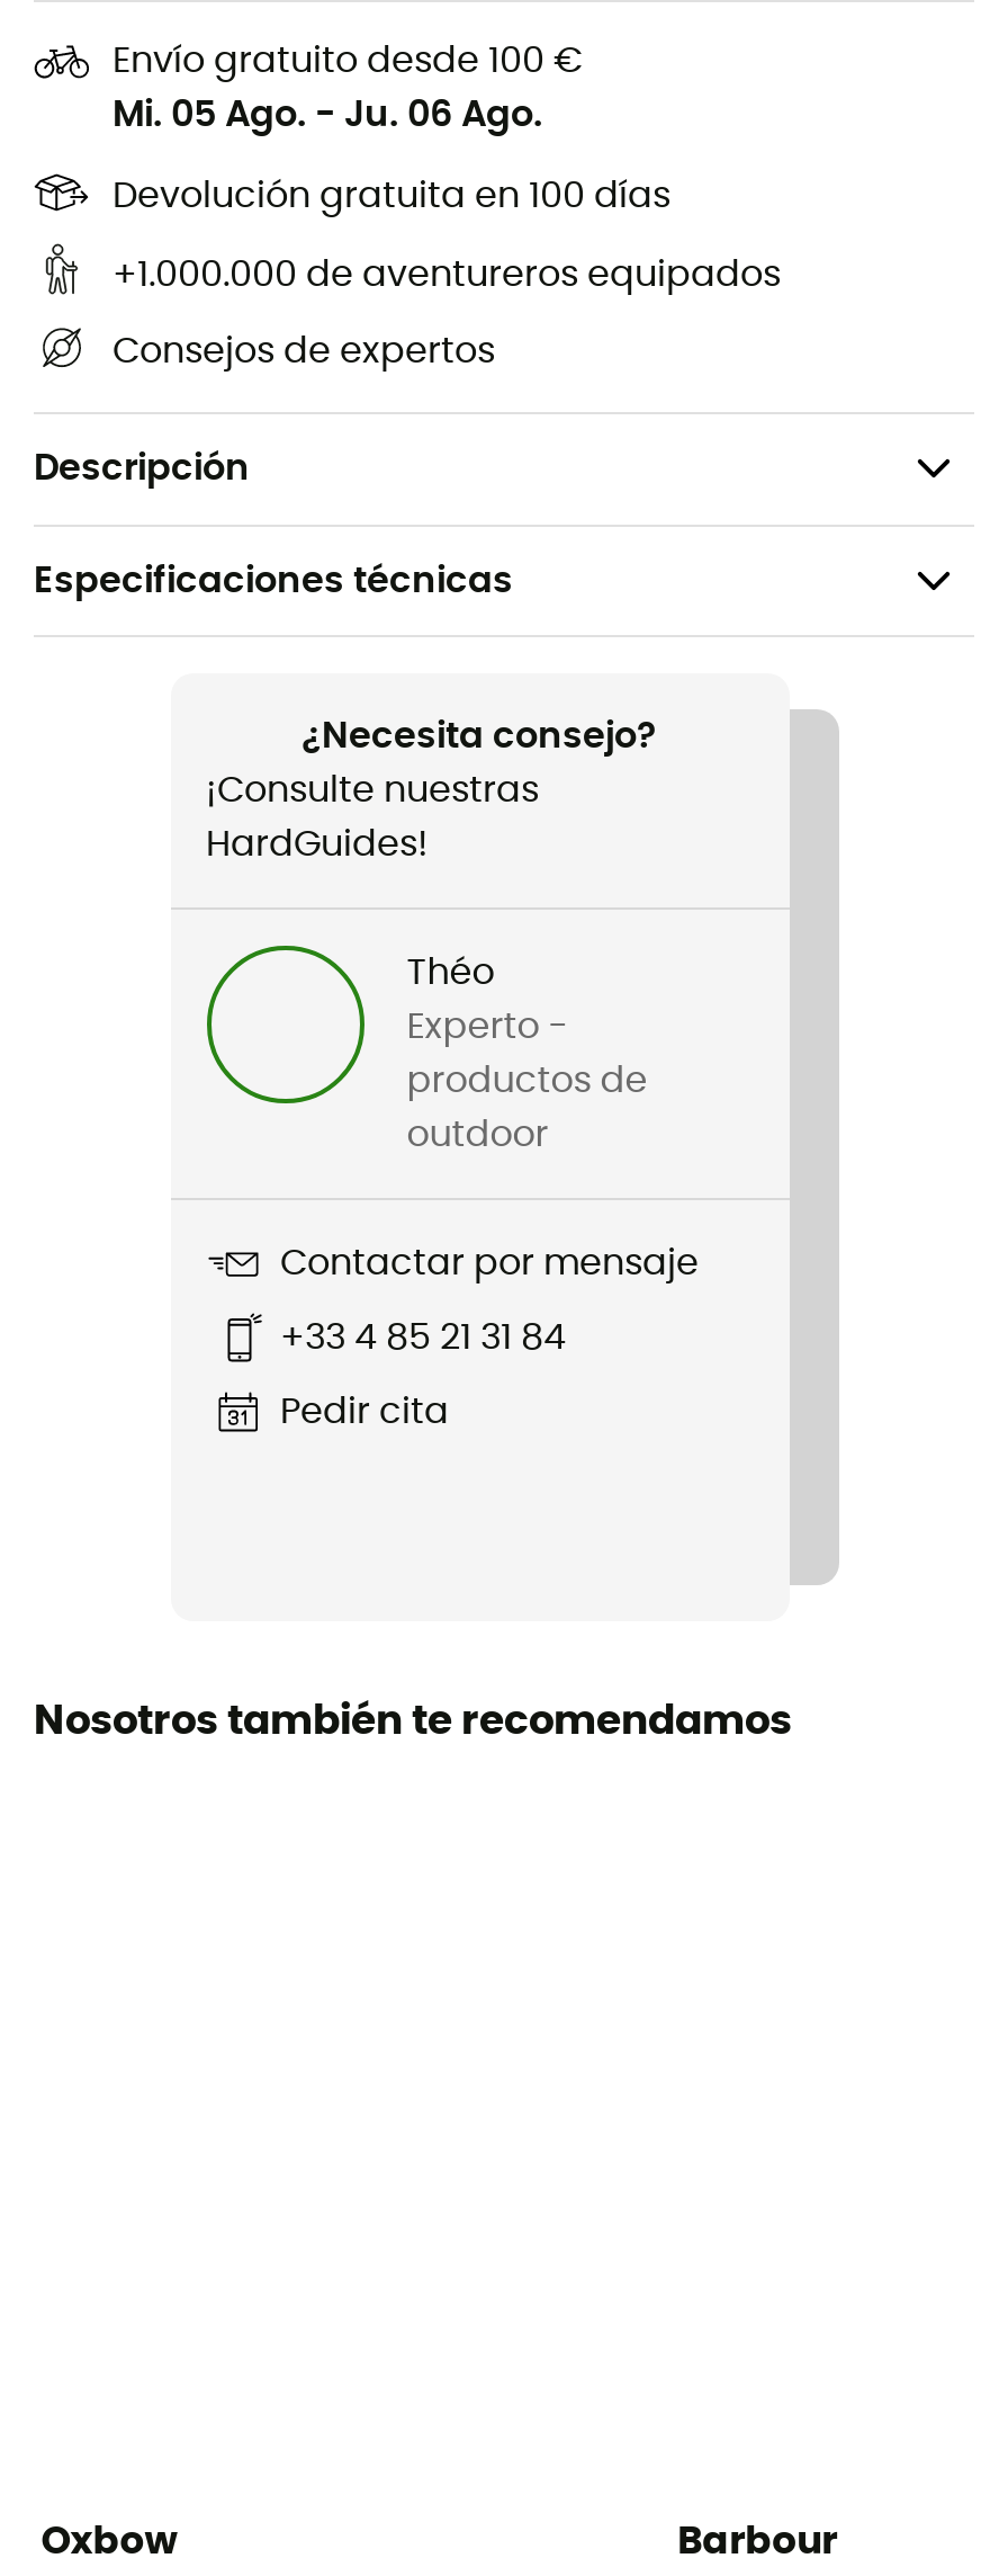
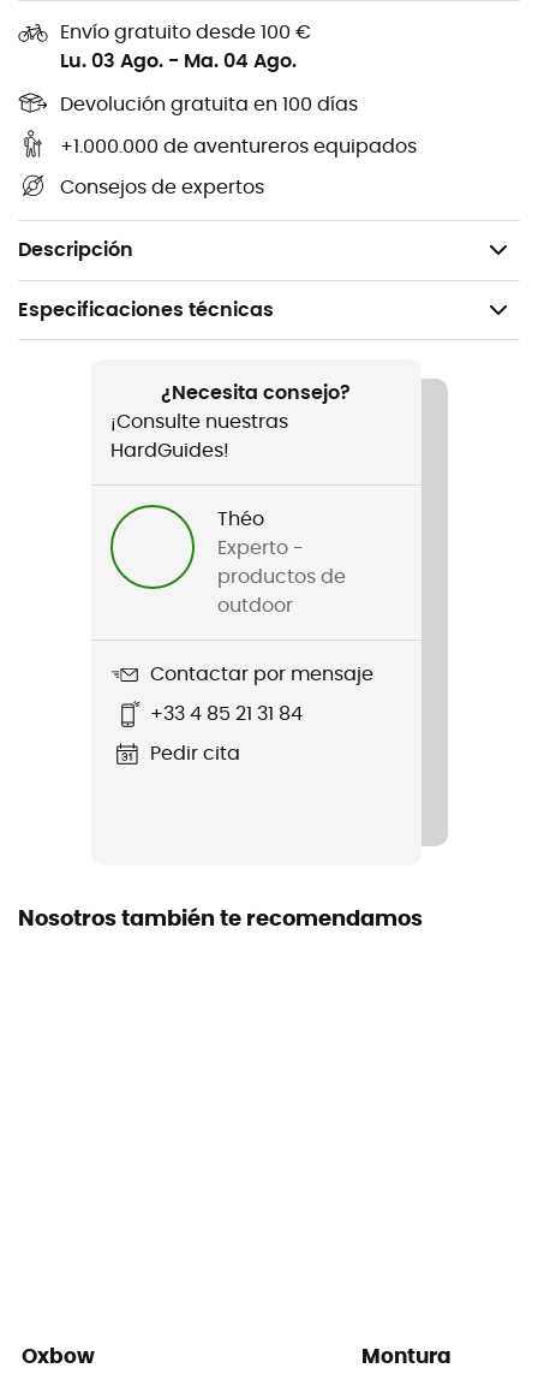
- Mi. 05 Ago. - Ju. 06 Ago.
+ Lu. 03 Ago. - Ma. 04 Ago.

- Barbour
+ Montura
